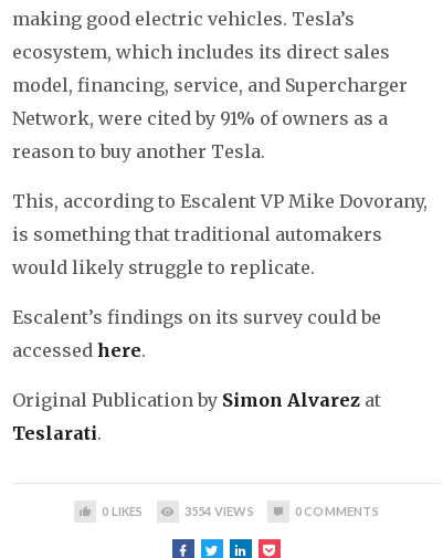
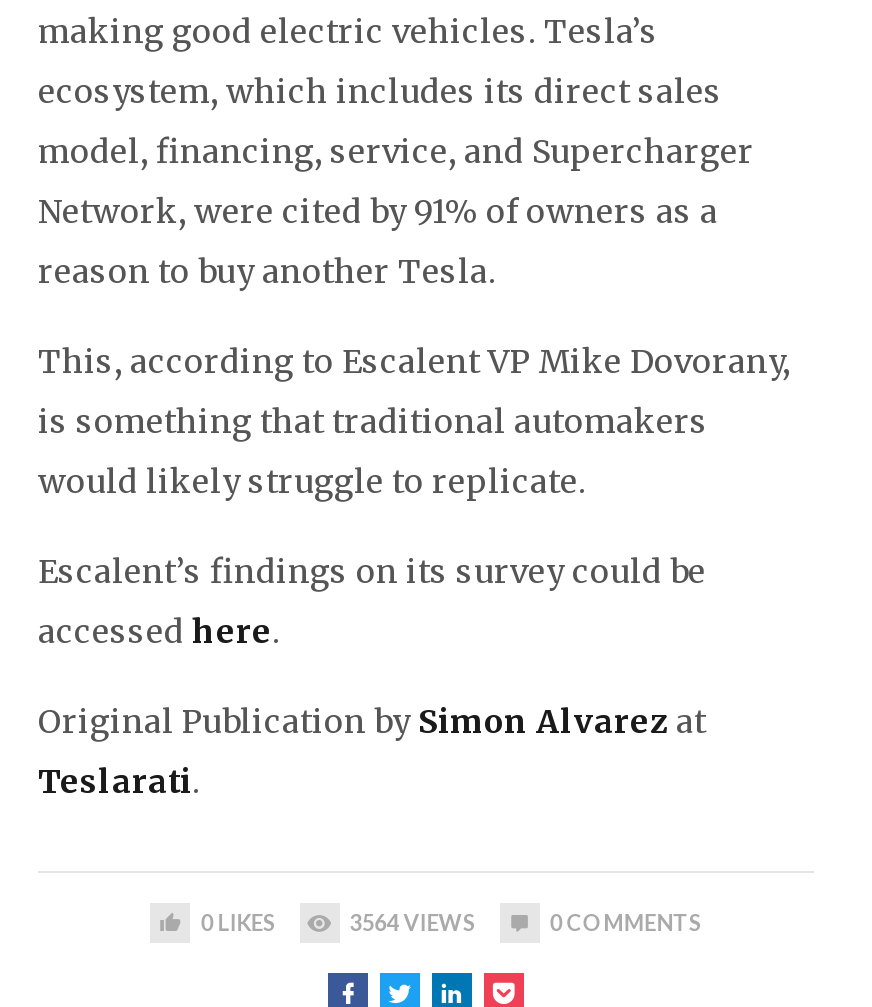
- 3554 VIEWS
+ 3564 VIEWS
